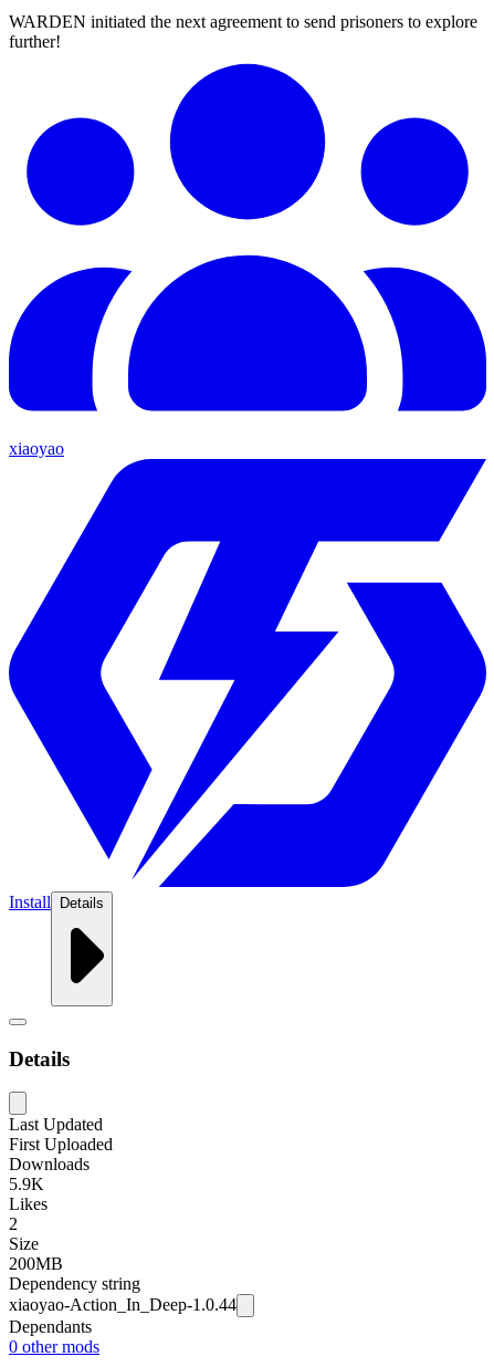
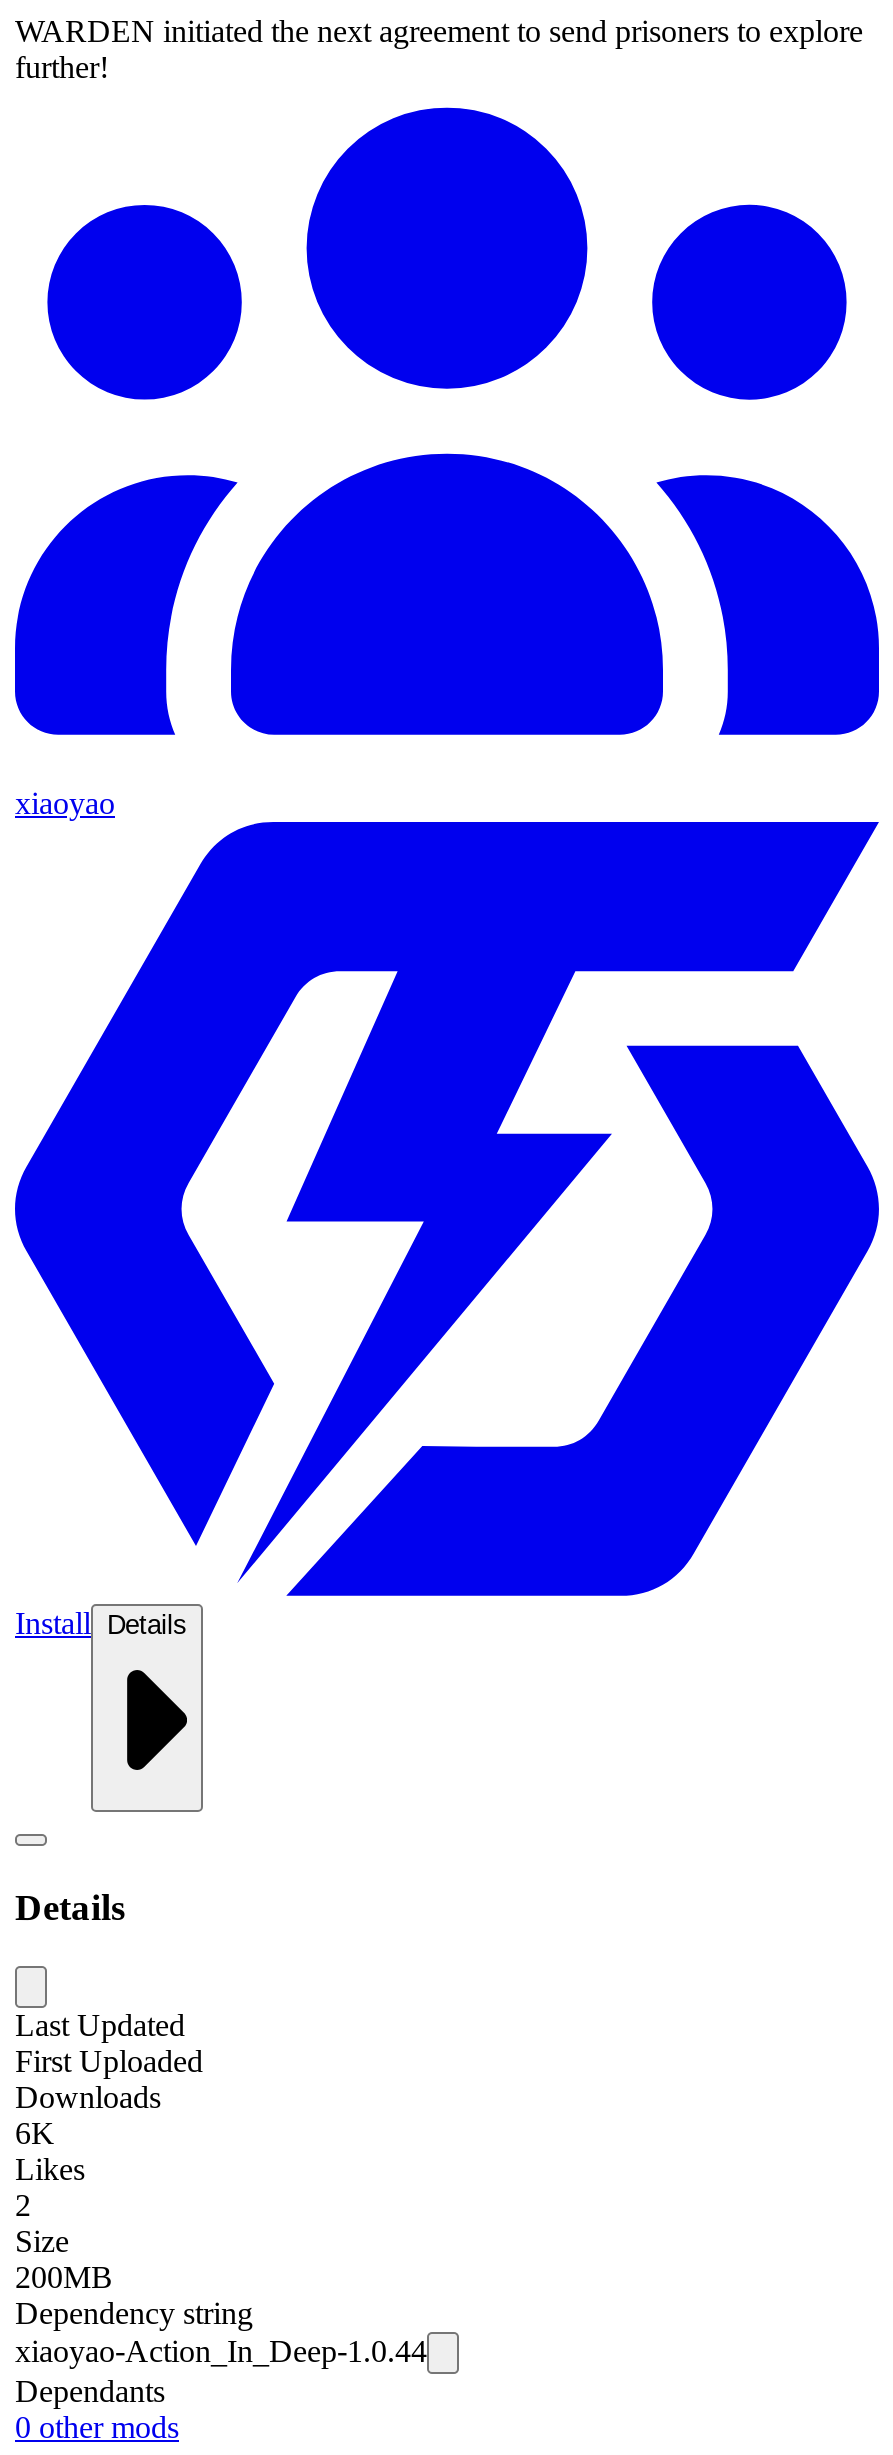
- 5.9K
+ 6K
